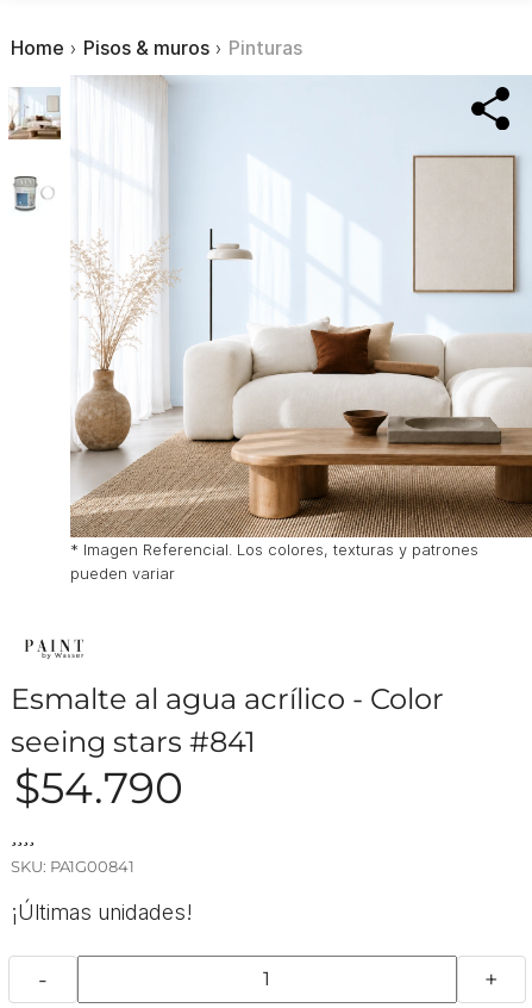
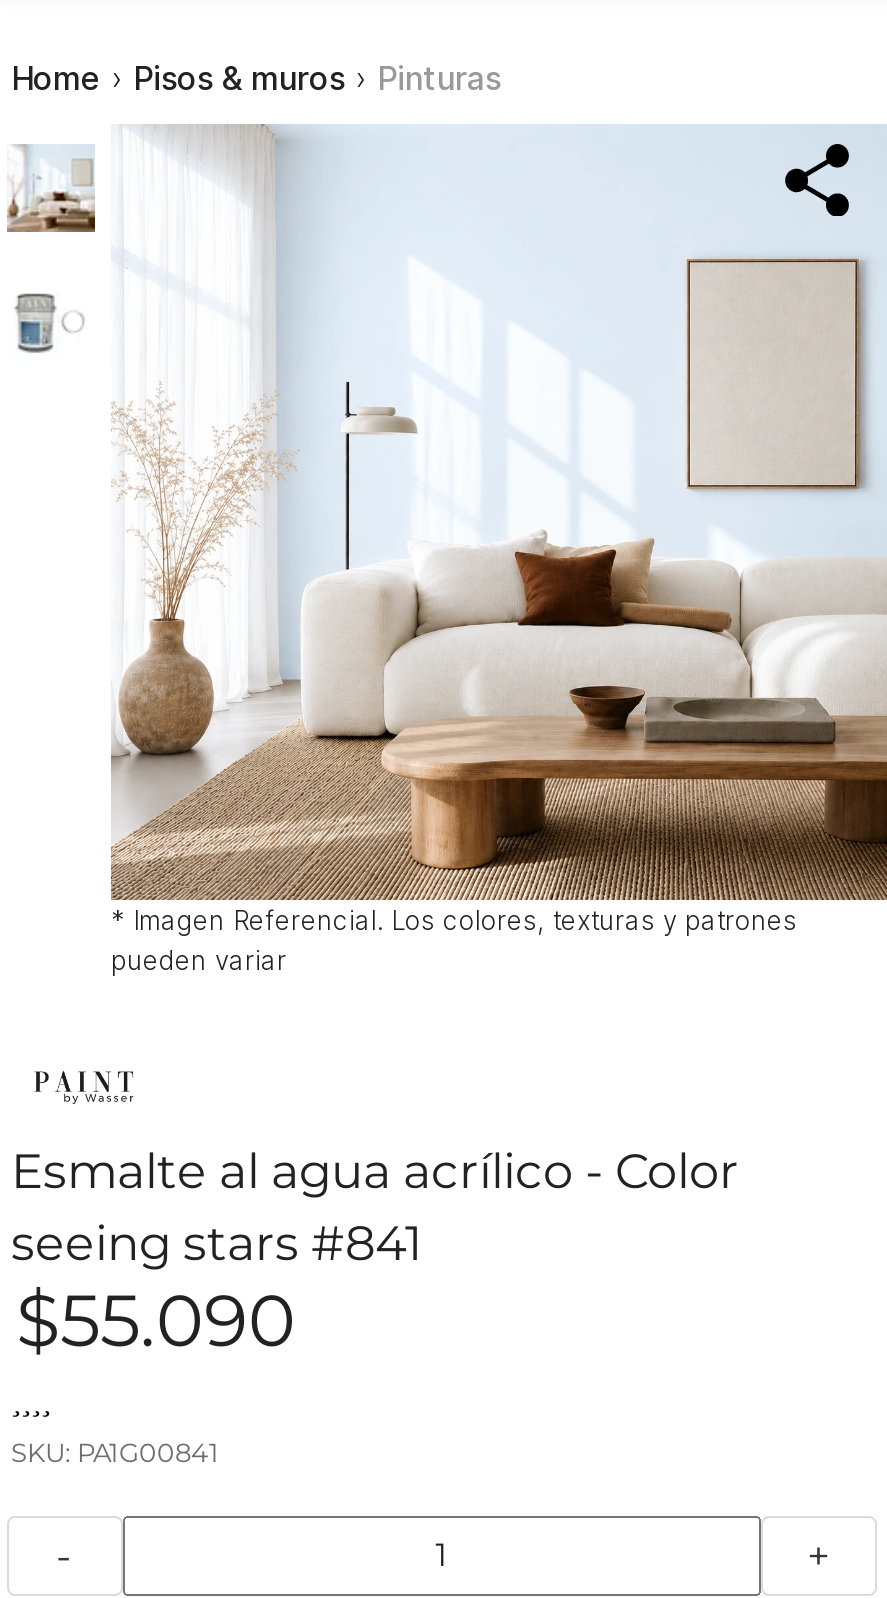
- $54.790
+ $55.090

- ¡Últimas unidades!
